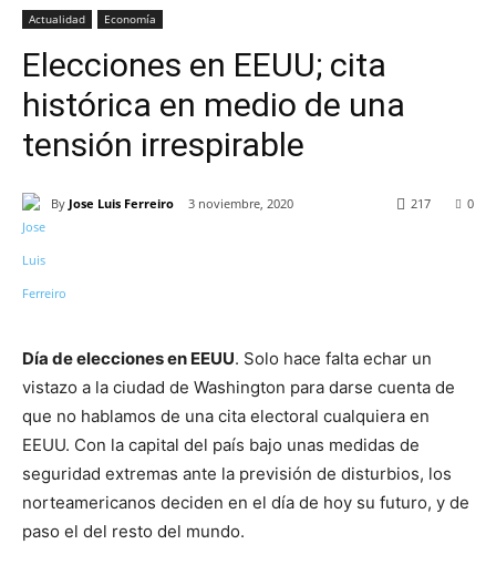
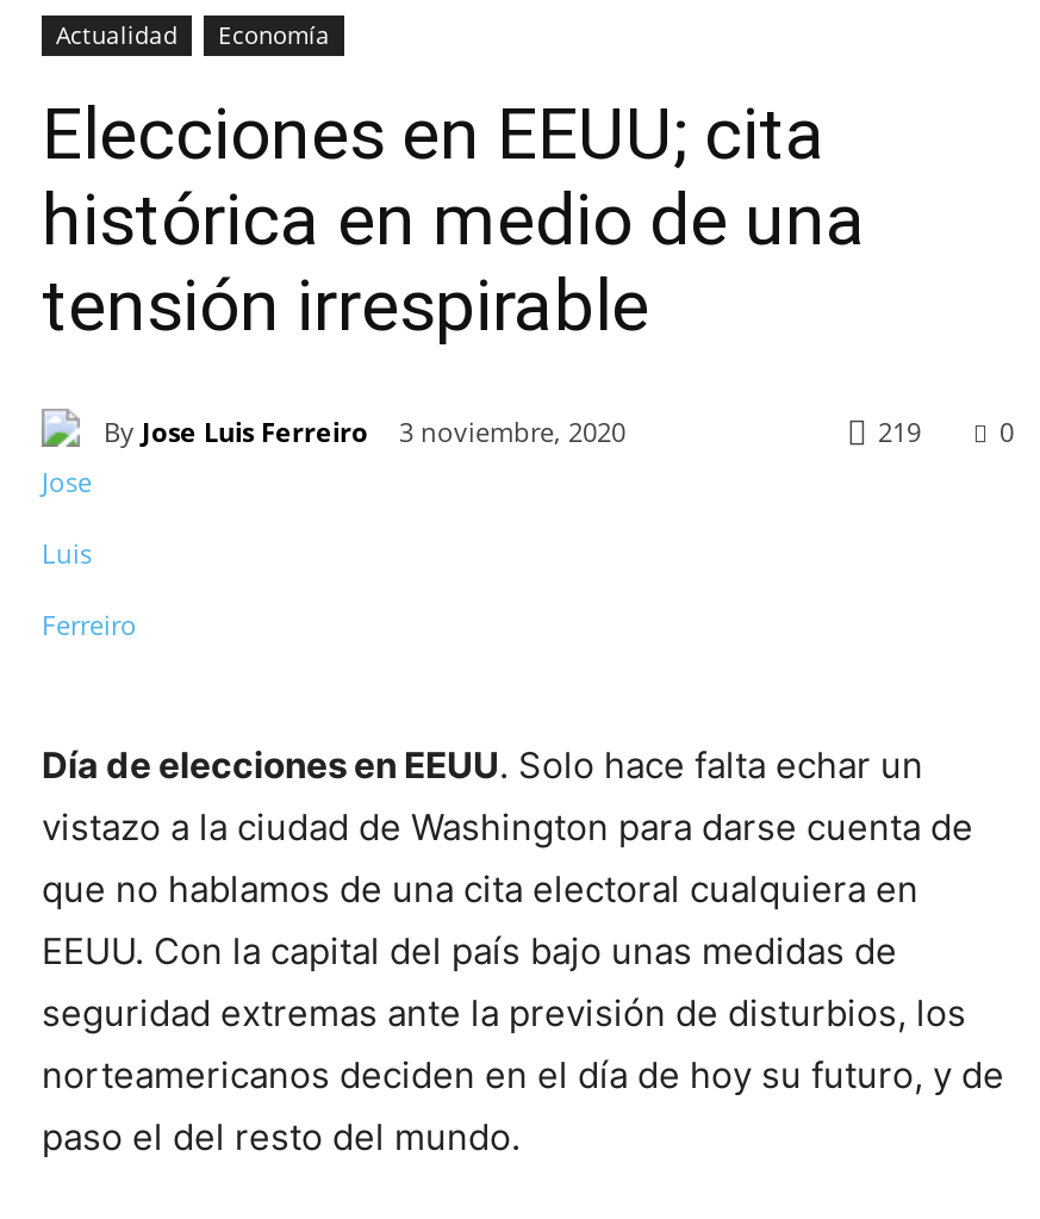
- 217
+ 219
